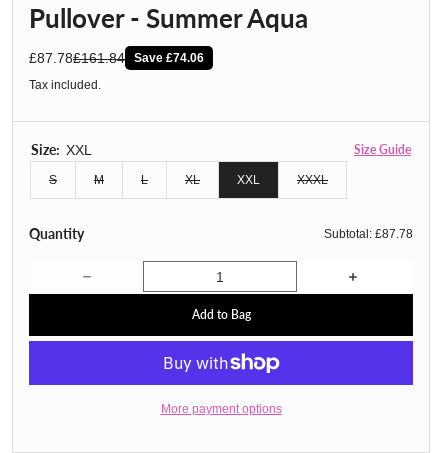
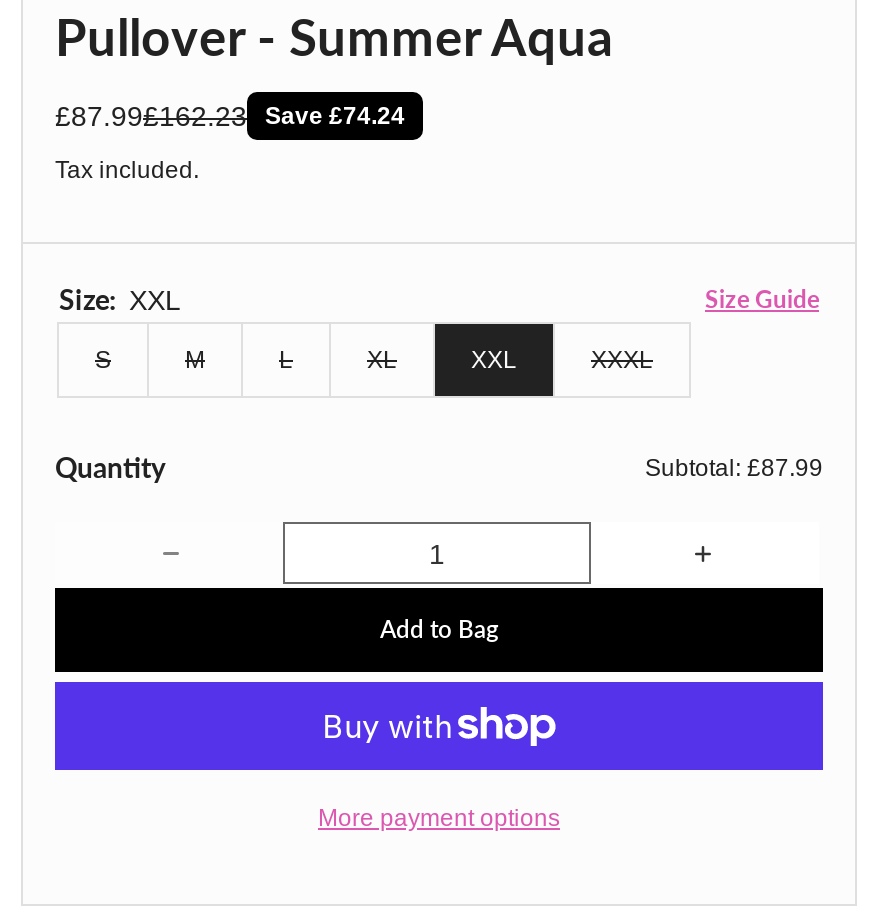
- £87.78
+ £87.99

- £161.84
+ £162.23

- Save £74.06
+ Save £74.24

- Subtotal: £87.78
+ Subtotal: £87.99
